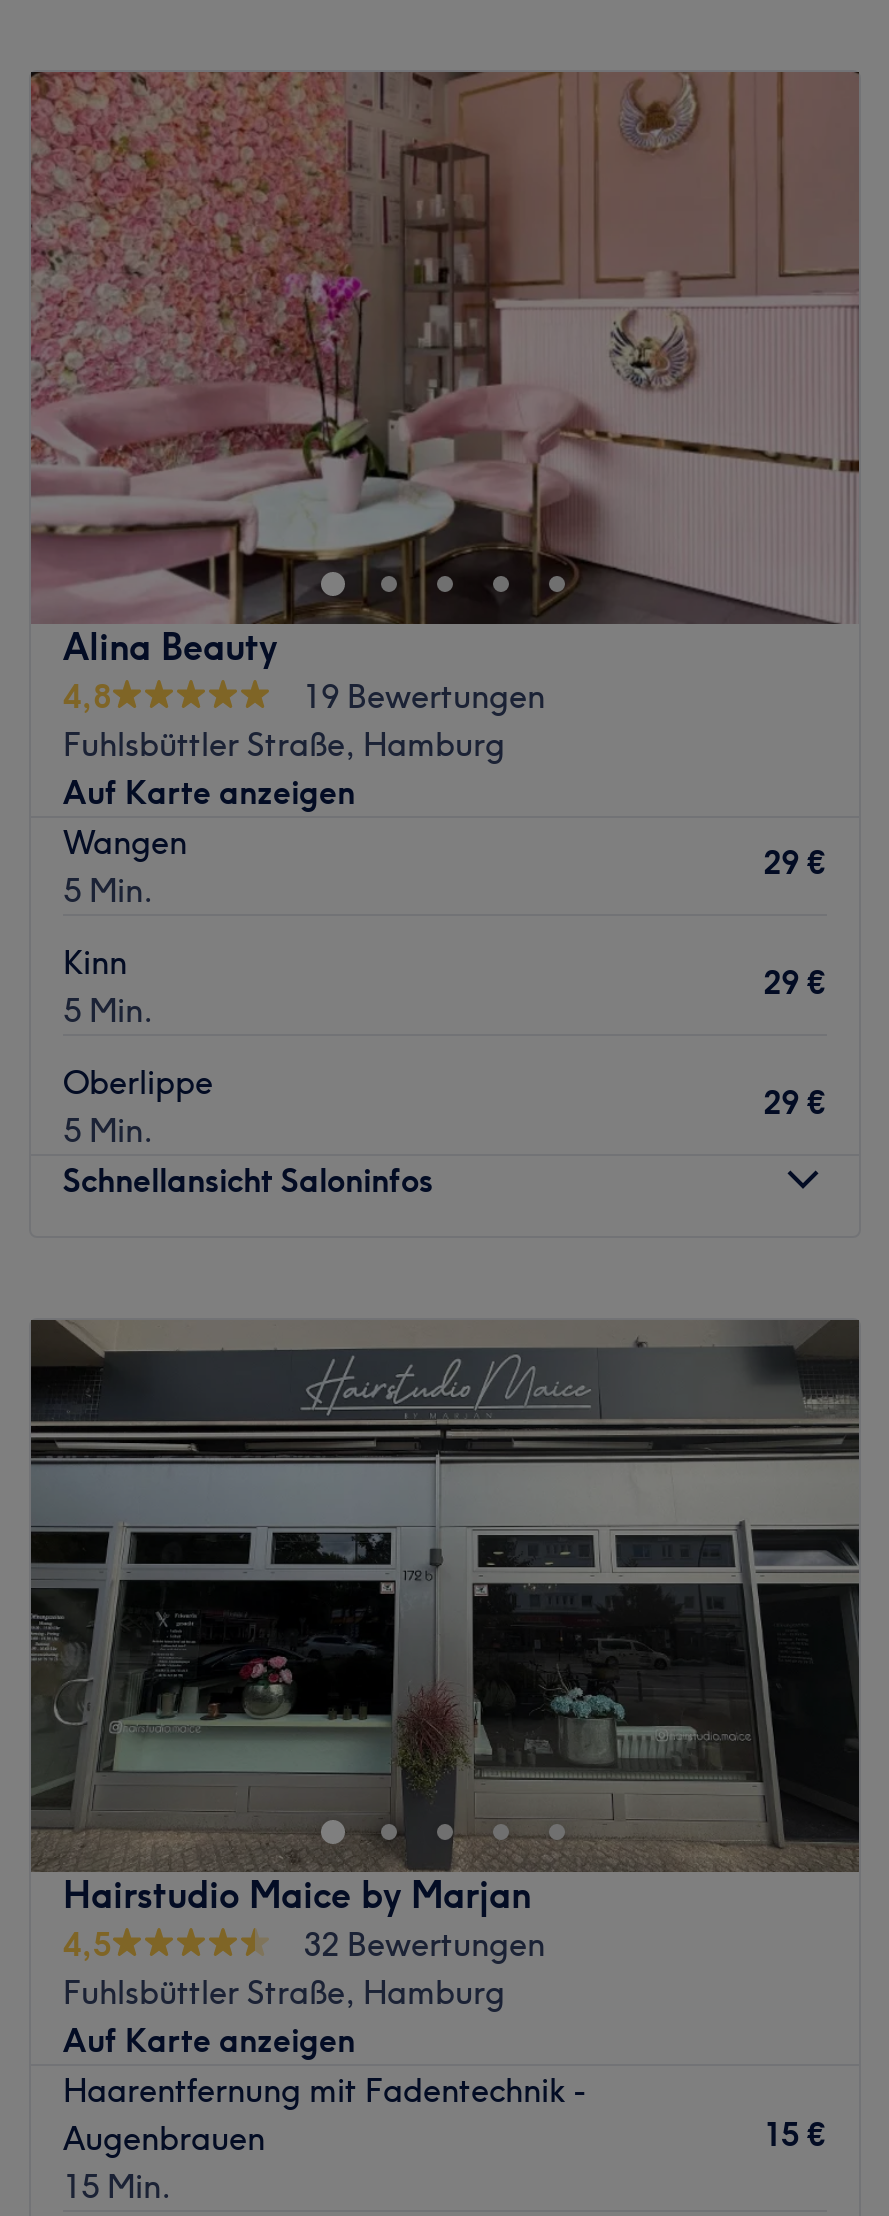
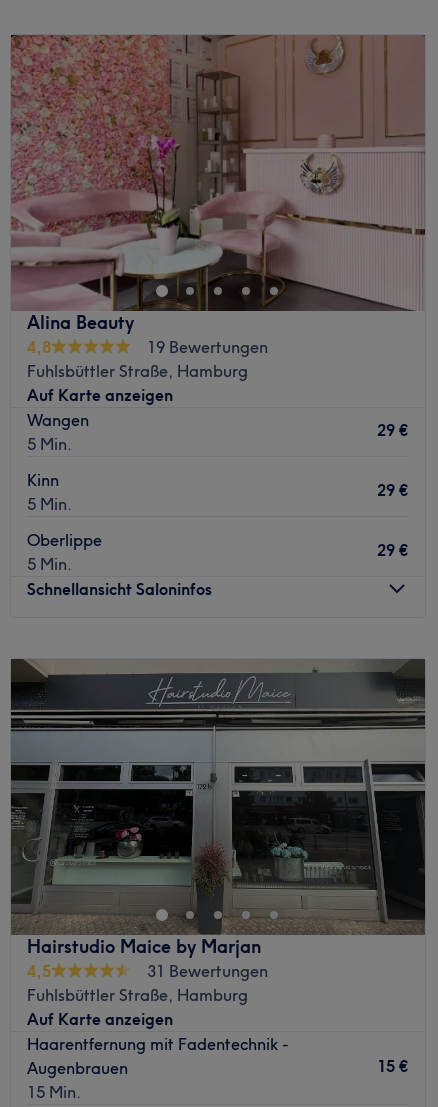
- 32 Bewertungen
+ 31 Bewertungen
